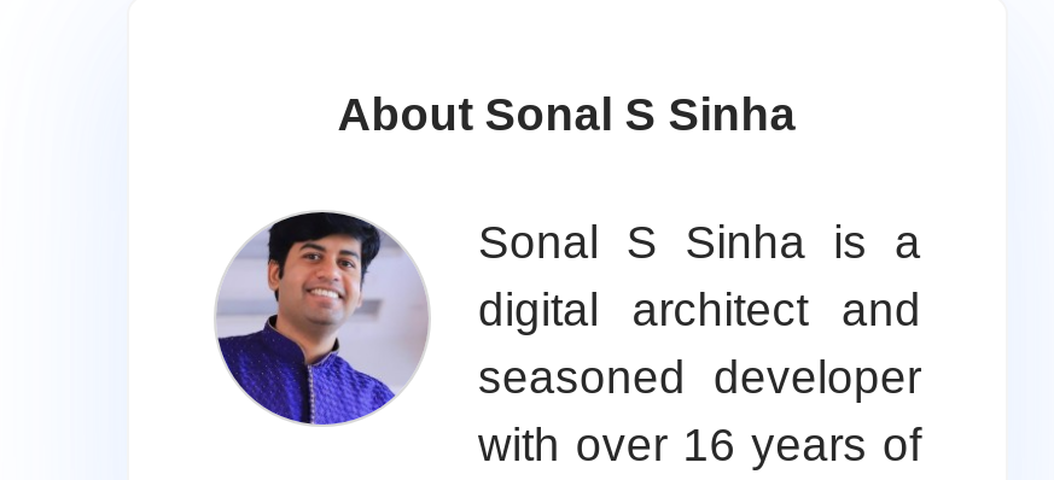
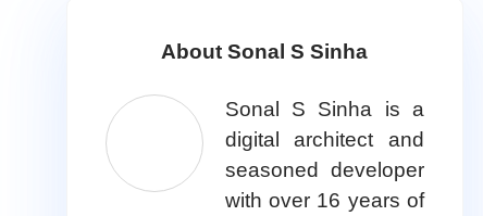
- [image]
